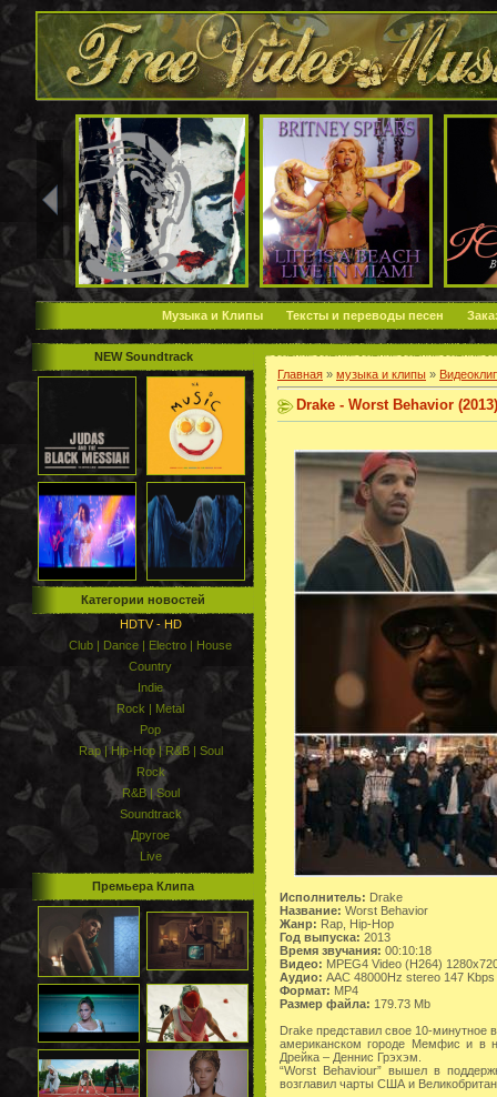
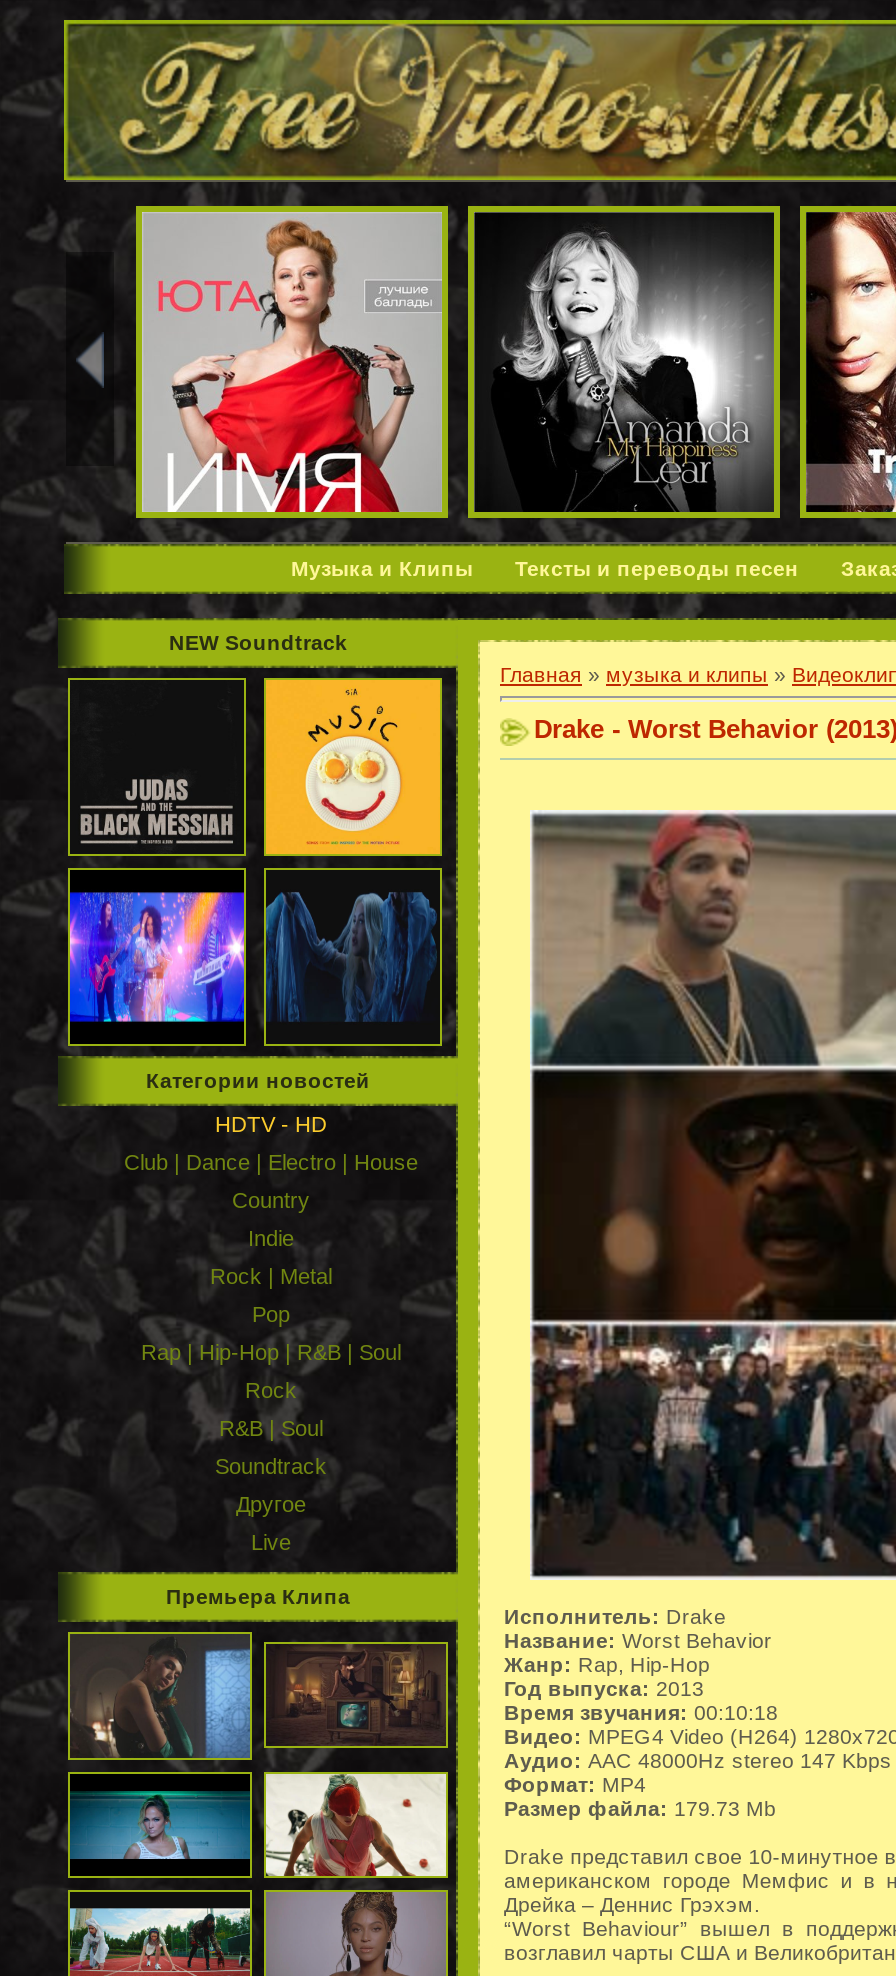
- [image]
+ [image]

- [image]
+ [image]

- [image]
+ [image]
